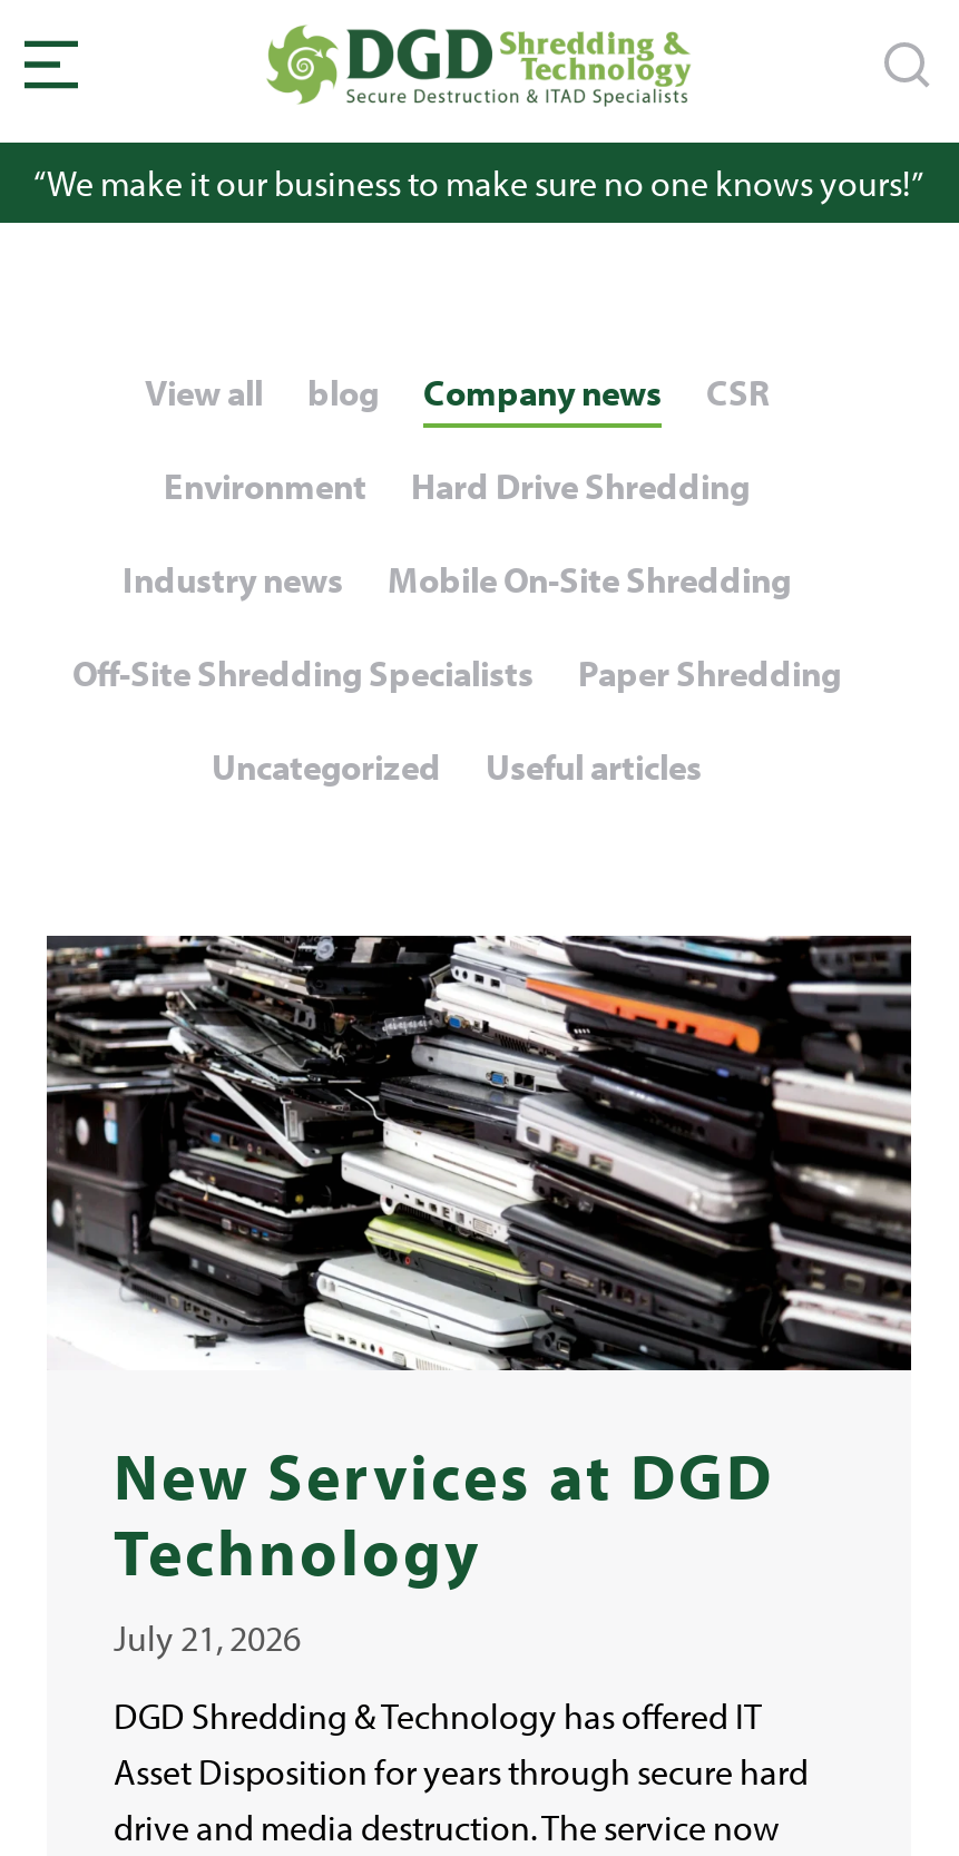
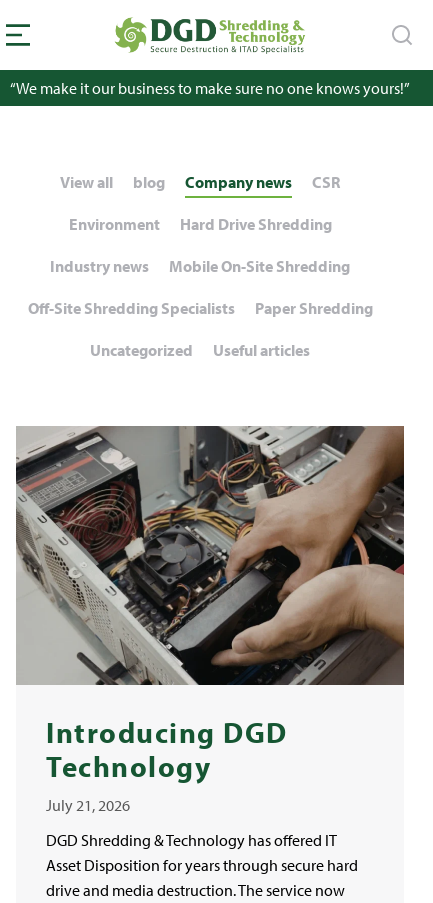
- [image]
- New Services at DGD
+ [image]
+ Introducing DGD
